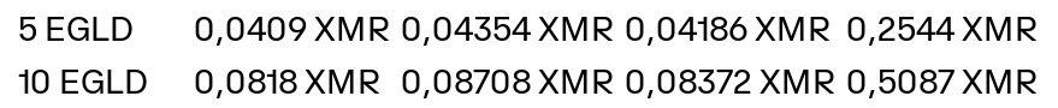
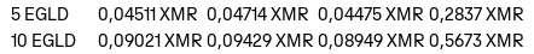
- 0,0409 XMR 0,04354 XMR 0,04186 XMR 0,2544 XMR
+ 0,04511 XMR 0,04714 XMR 0,04475 XMR 0,2837 XMR

- 0,0818 XMR 0,08708 XMR 0,08372 XMR 0,5087 XMR
+ 0,09021 XMR 0,09429 XMR 0,08949 XMR 0,5673 XMR
